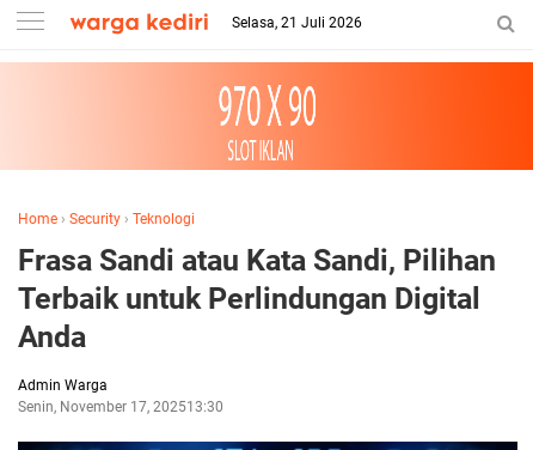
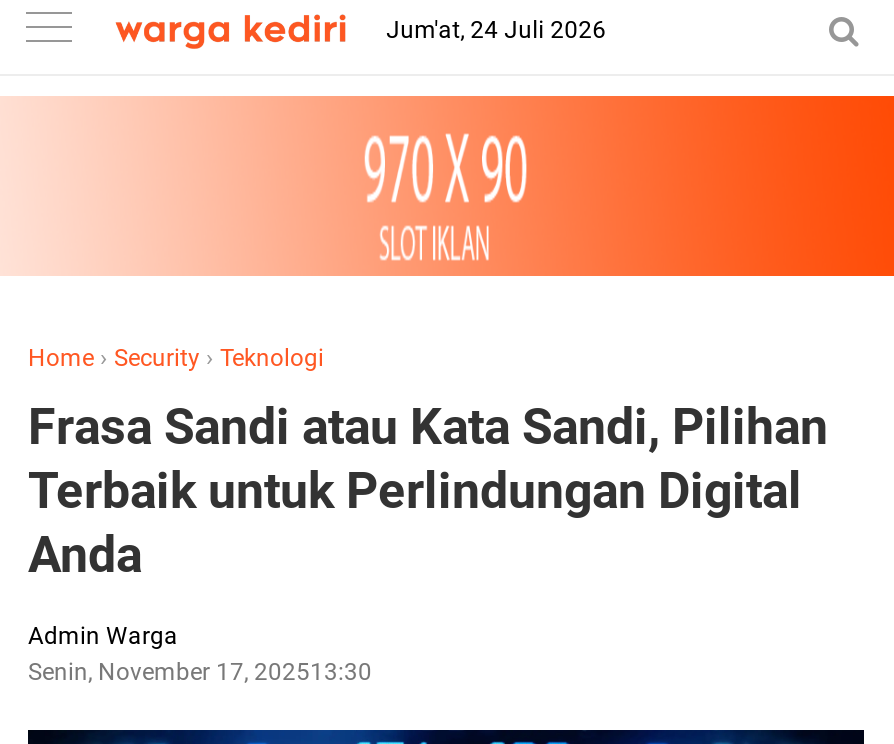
- Selasa, 21 Juli 2026
+ Jum'at, 24 Juli 2026
